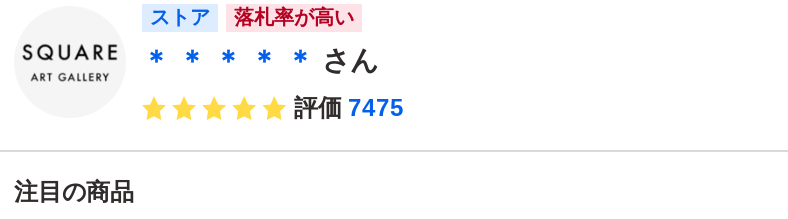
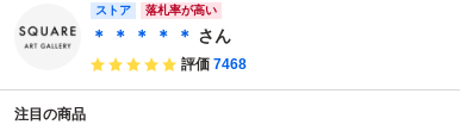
- 評価 7475
+ 評価 7468
